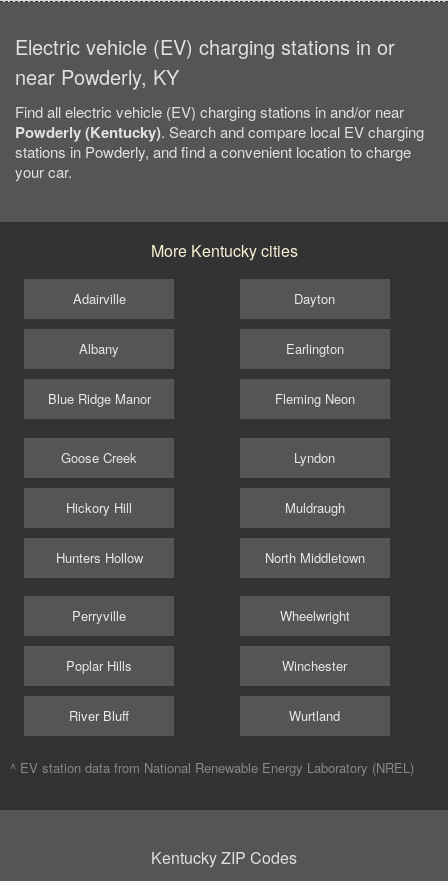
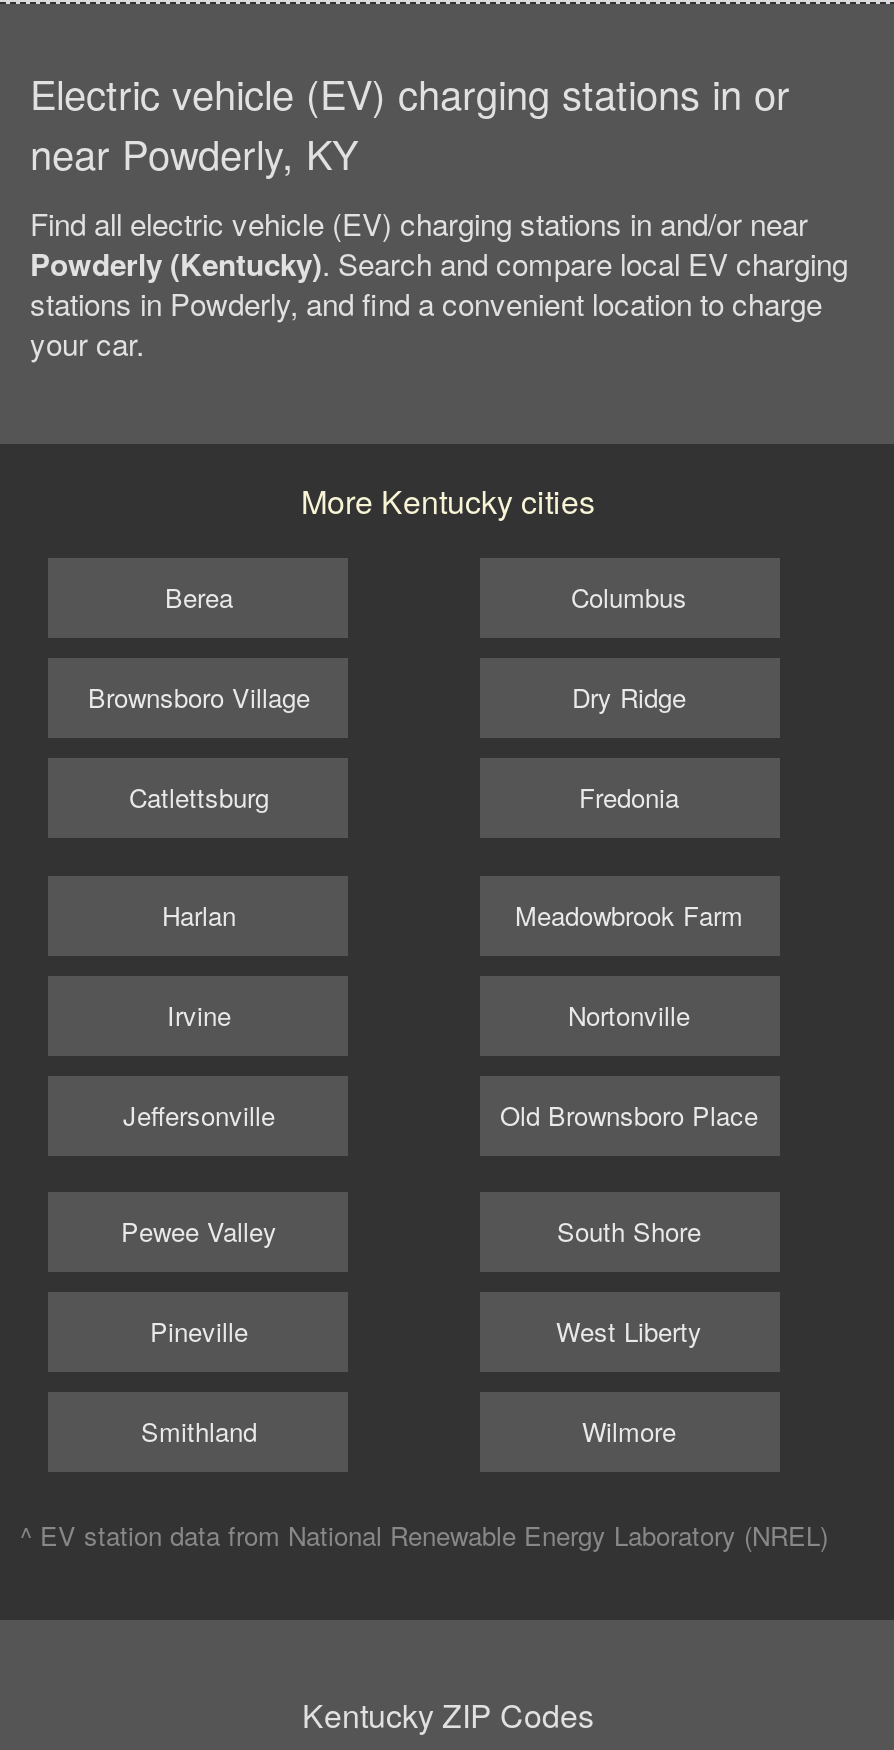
- Adairville
+ Berea

- Dayton
+ Columbus

- Albany
+ Brownsboro Village

- Earlington
+ Dry Ridge

- Blue Ridge Manor
+ Catlettsburg

- Fleming Neon
+ Fredonia

- Goose Creek
+ Harlan

- Lyndon
+ Meadowbrook Farm

- Hickory Hill
+ Irvine

- Muldraugh
+ Nortonville

- Hunters Hollow
+ Jeffersonville

- North Middletown
+ Old Brownsboro Place

- Perryville
+ Pewee Valley

- Wheelwright
+ South Shore

- Poplar Hills
+ Pineville

- Winchester
+ West Liberty

- River Bluff
+ Smithland

- Wurtland
+ Wilmore
